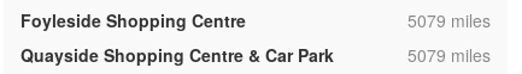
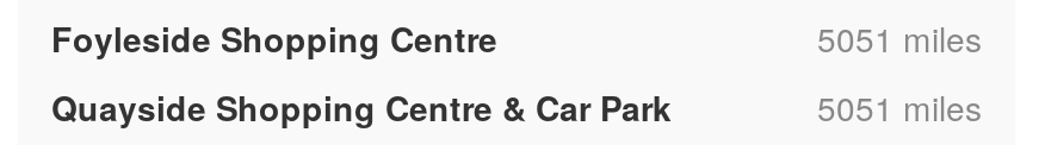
- 5079 miles
+ 5051 miles

- 5079 miles
+ 5051 miles
